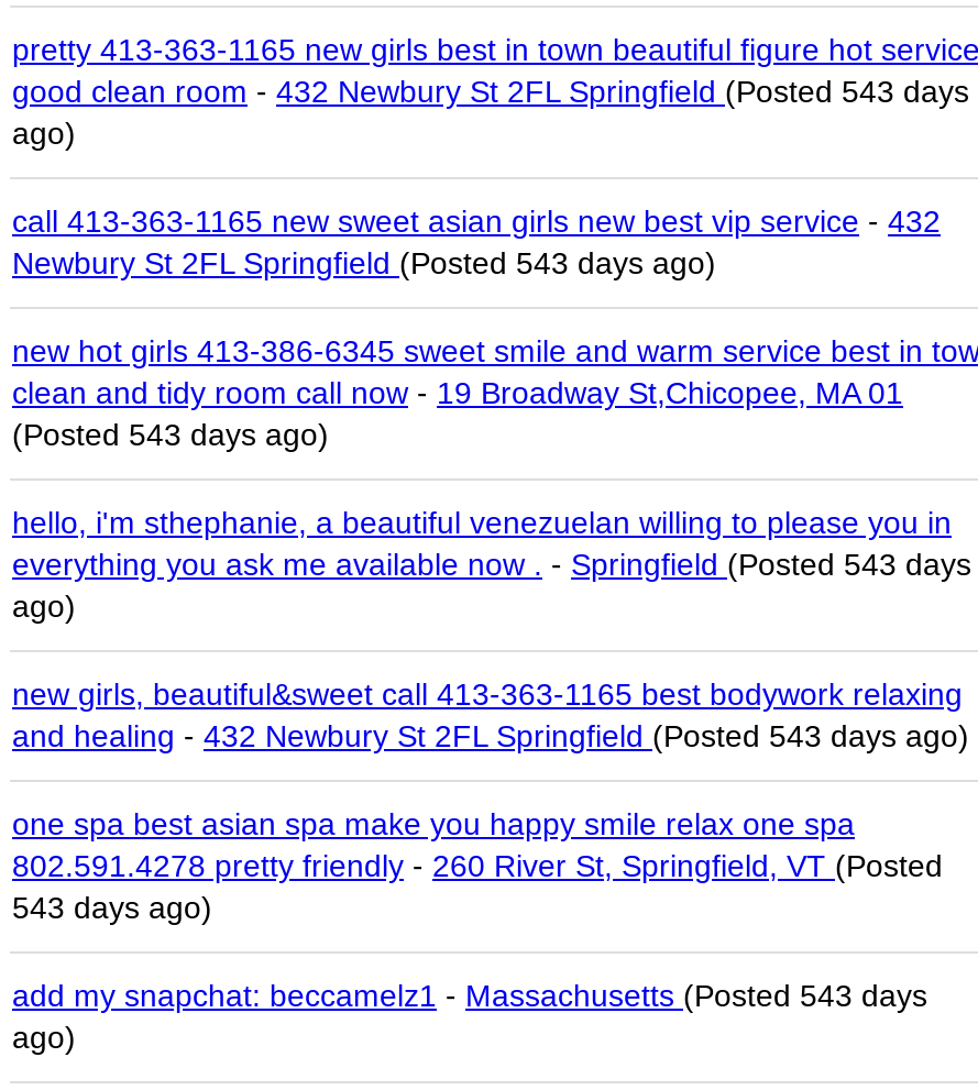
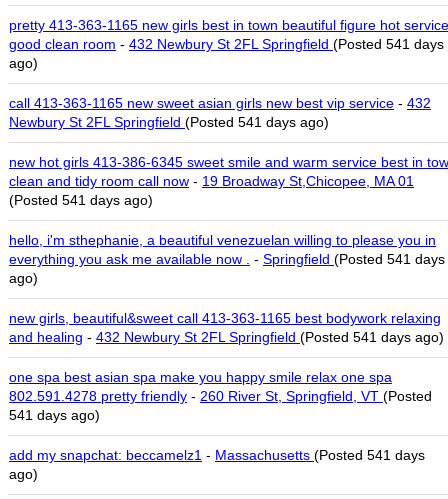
- good clean room - 432 Newbury St 2FL Springfield (Posted 543 days
+ good clean room - 432 Newbury St 2FL Springfield (Posted 541 days

- Newbury St 2FL Springfield (Posted 543 days ago)
+ Newbury St 2FL Springfield (Posted 541 days ago)

- (Posted 543 days ago)
+ (Posted 541 days ago)

- everything you ask me available now . - Springfield (Posted 543 days
+ everything you ask me available now . - Springfield (Posted 541 days

- and healing - 432 Newbury St 2FL Springfield (Posted 543 days ago)
+ and healing - 432 Newbury St 2FL Springfield (Posted 541 days ago)

- 543 days ago)
+ 541 days ago)

- add my snapchat: beccamelz1 - Massachusetts (Posted 543 days
+ add my snapchat: beccamelz1 - Massachusetts (Posted 541 days
